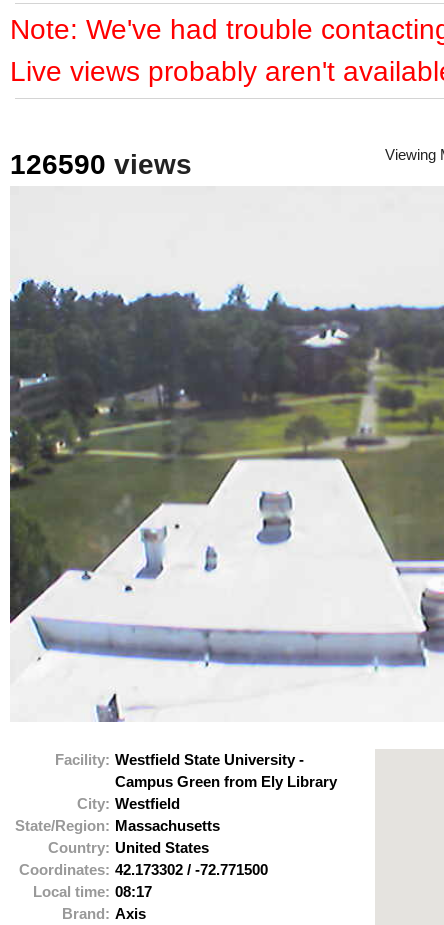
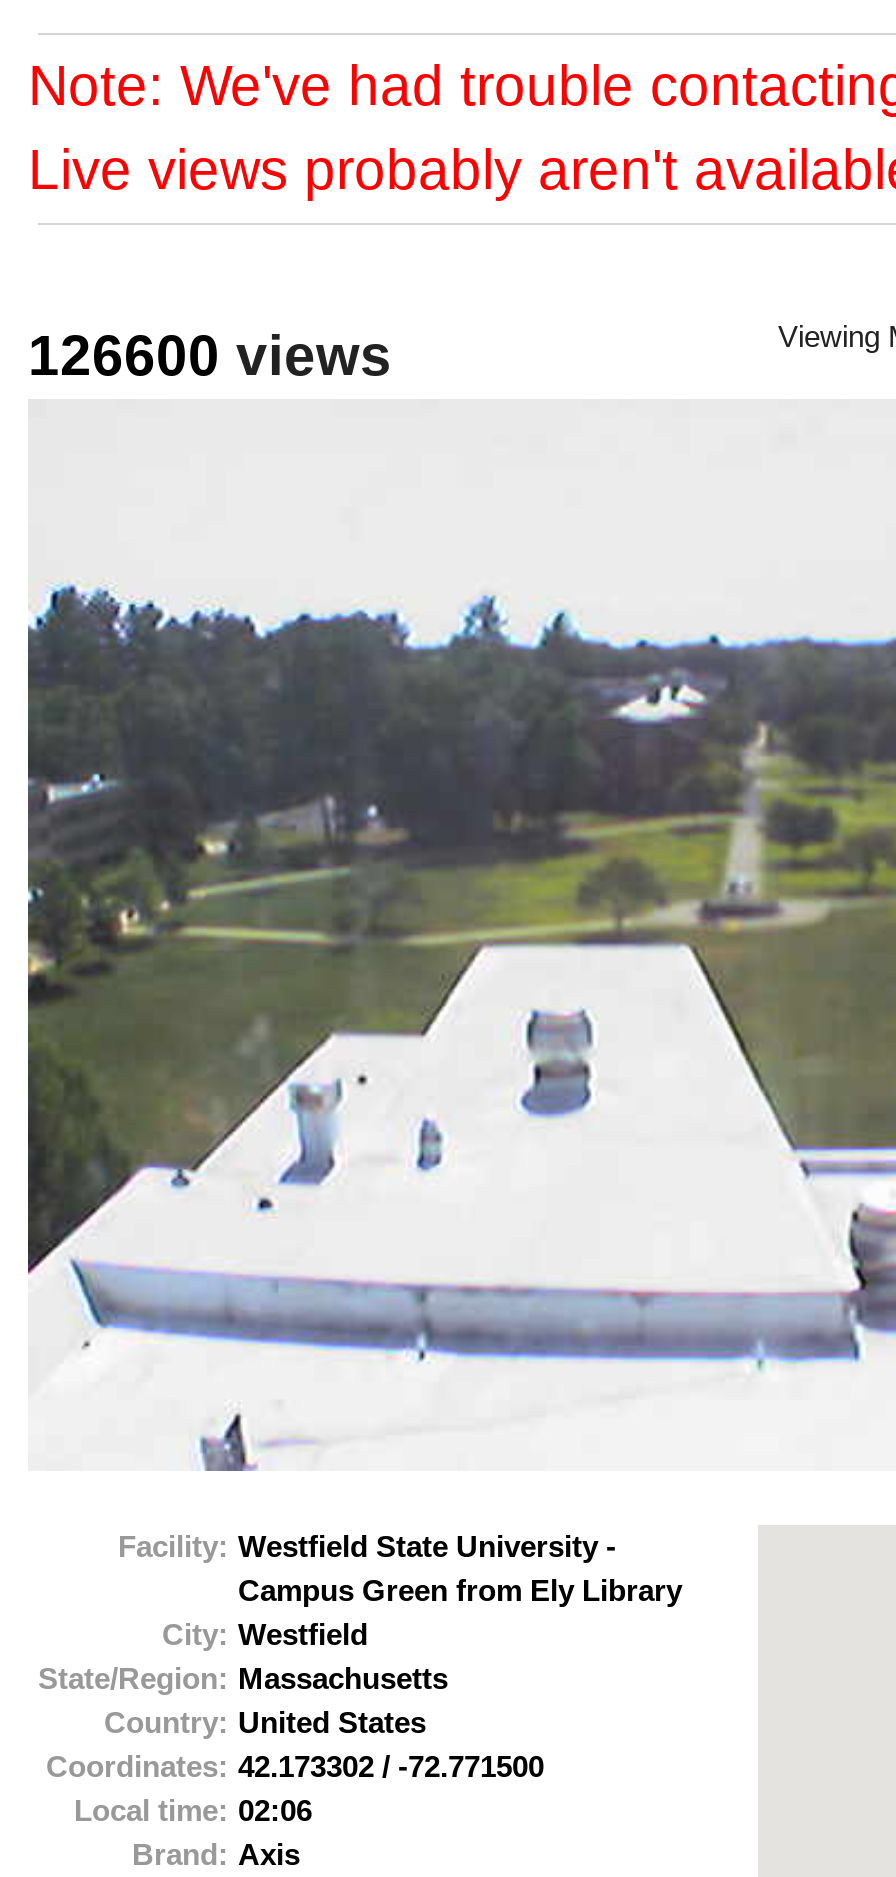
- 126590 views
+ 126600 views

- Local time: 08:17
+ Local time: 02:06
